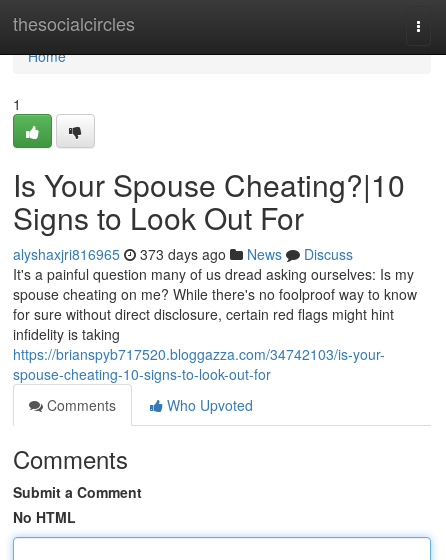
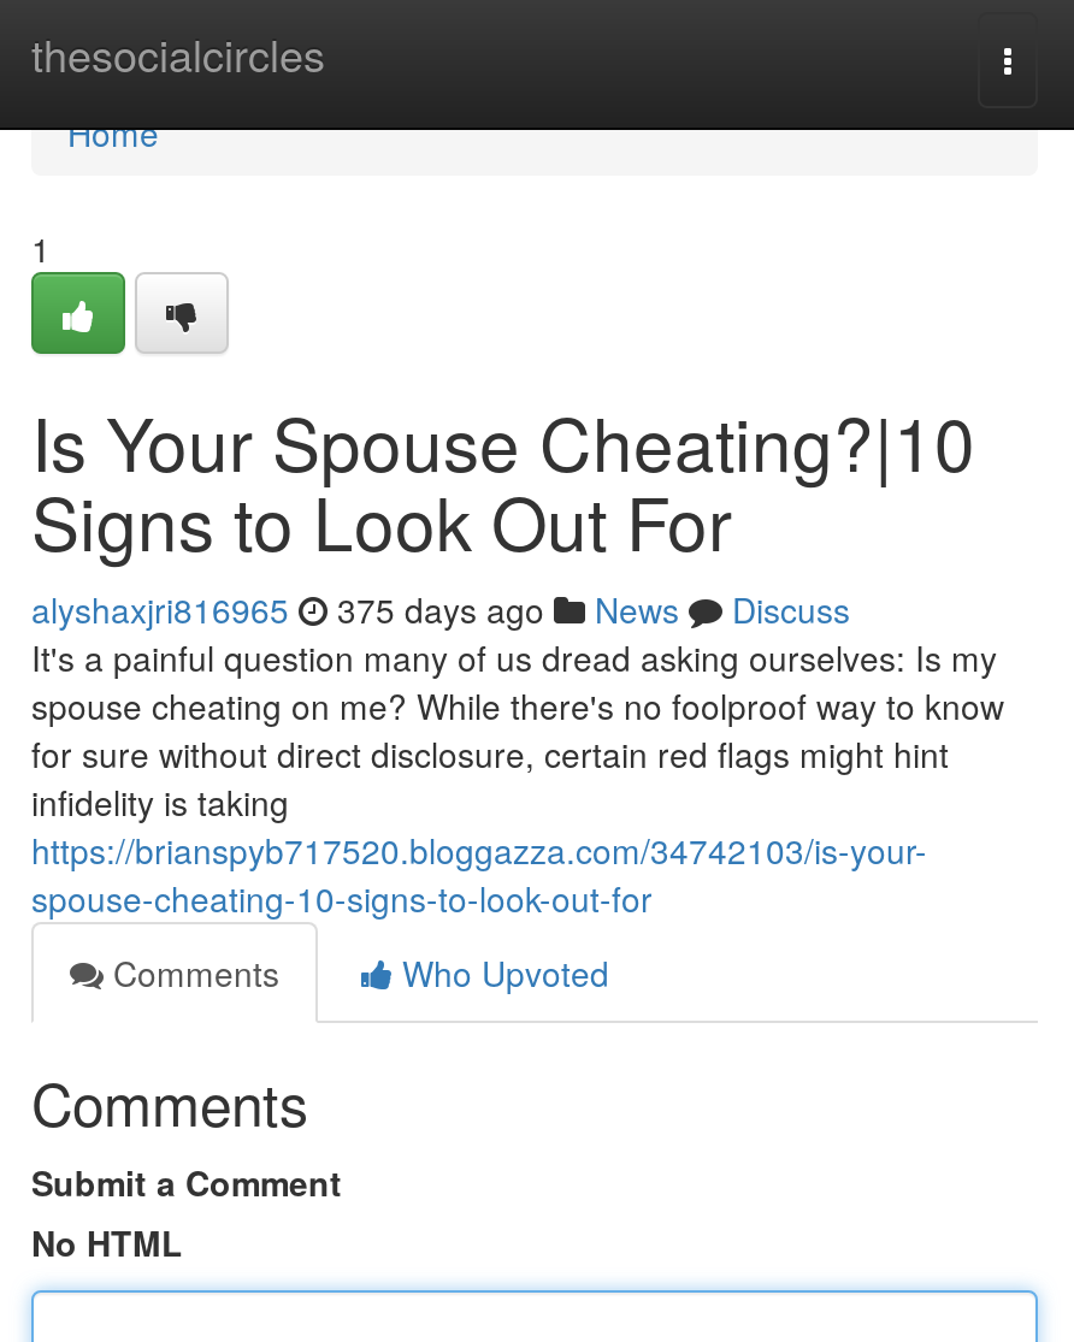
- alyshaxjri816965 373 days ago News Discuss
+ alyshaxjri816965 375 days ago News Discuss
